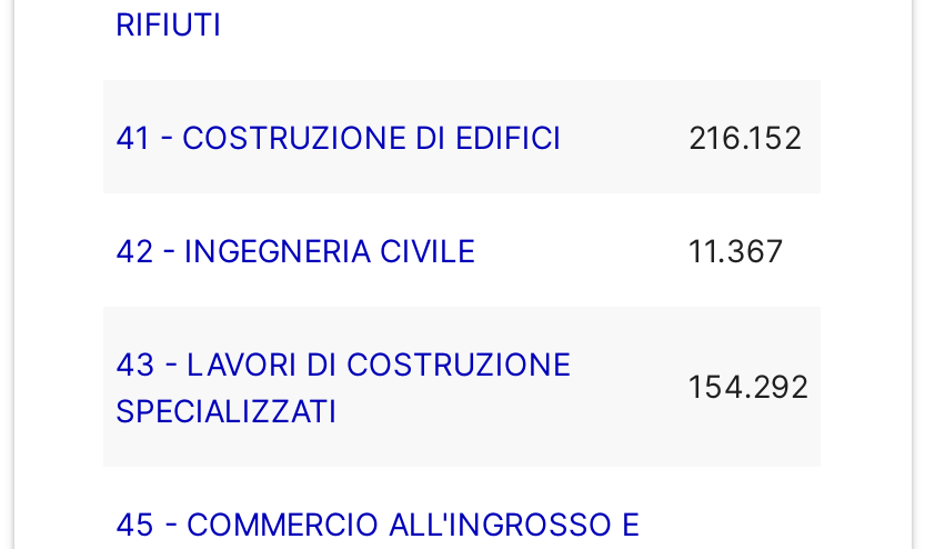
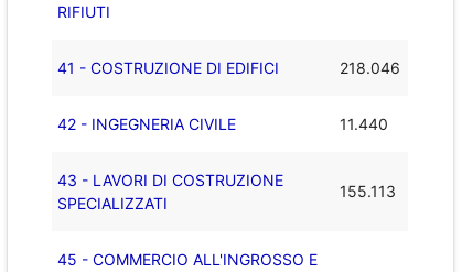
- 216.152
+ 218.046

- 11.367
+ 11.440

- 154.292
+ 155.113
